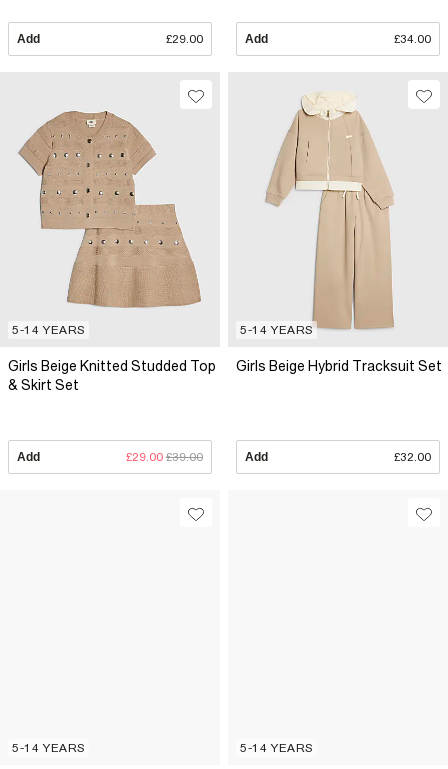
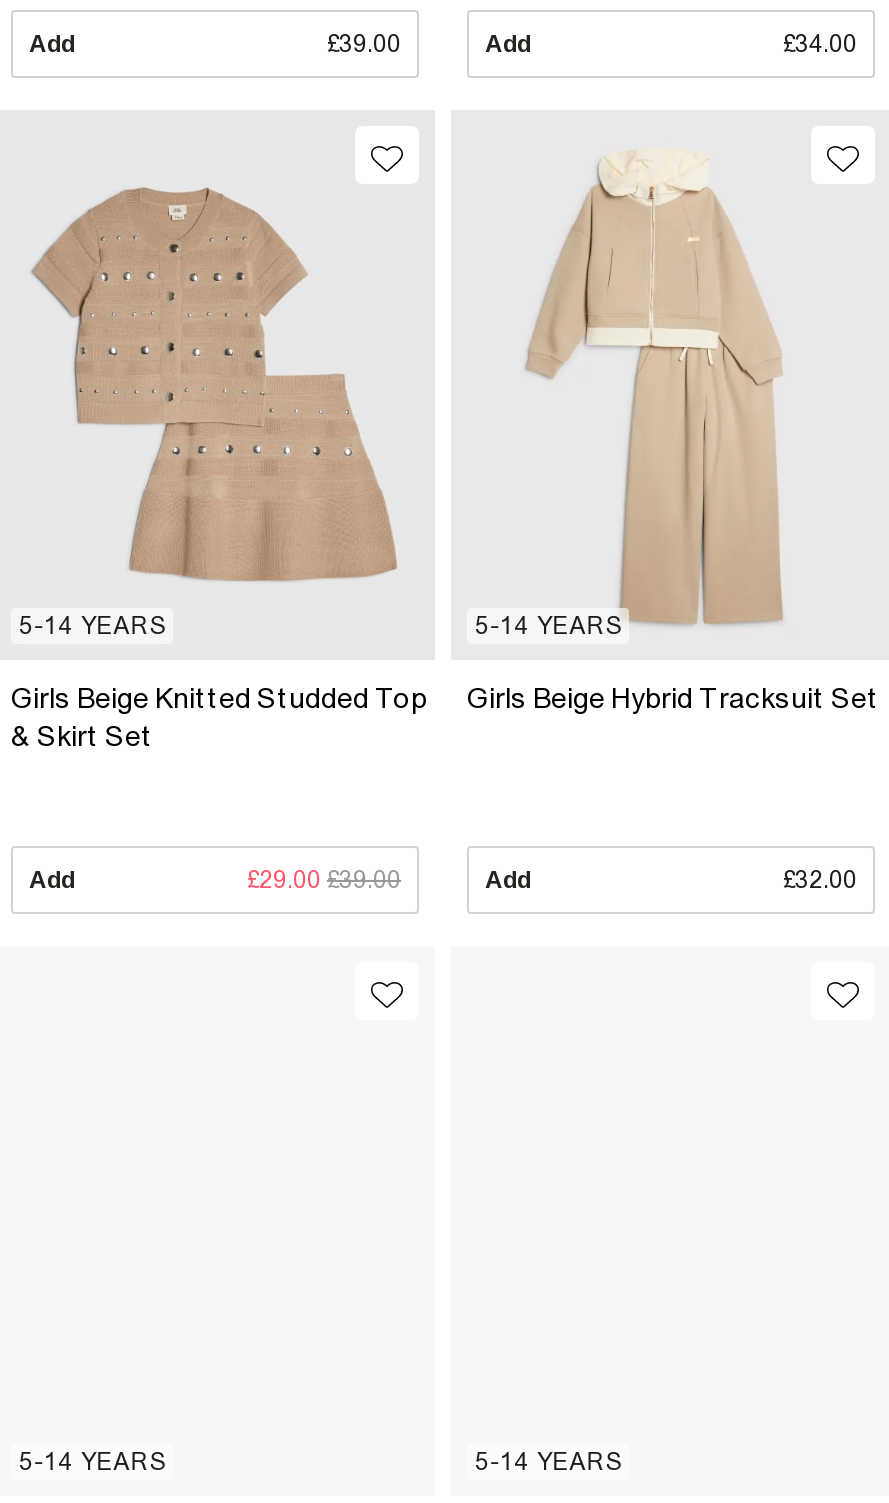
- £29.00
+ £39.00
